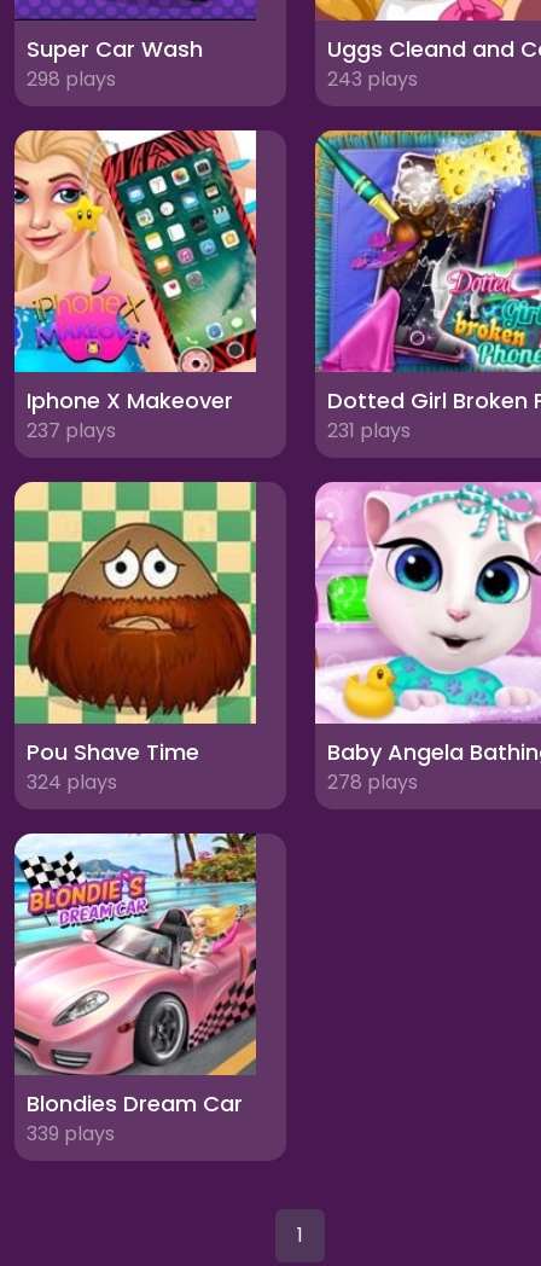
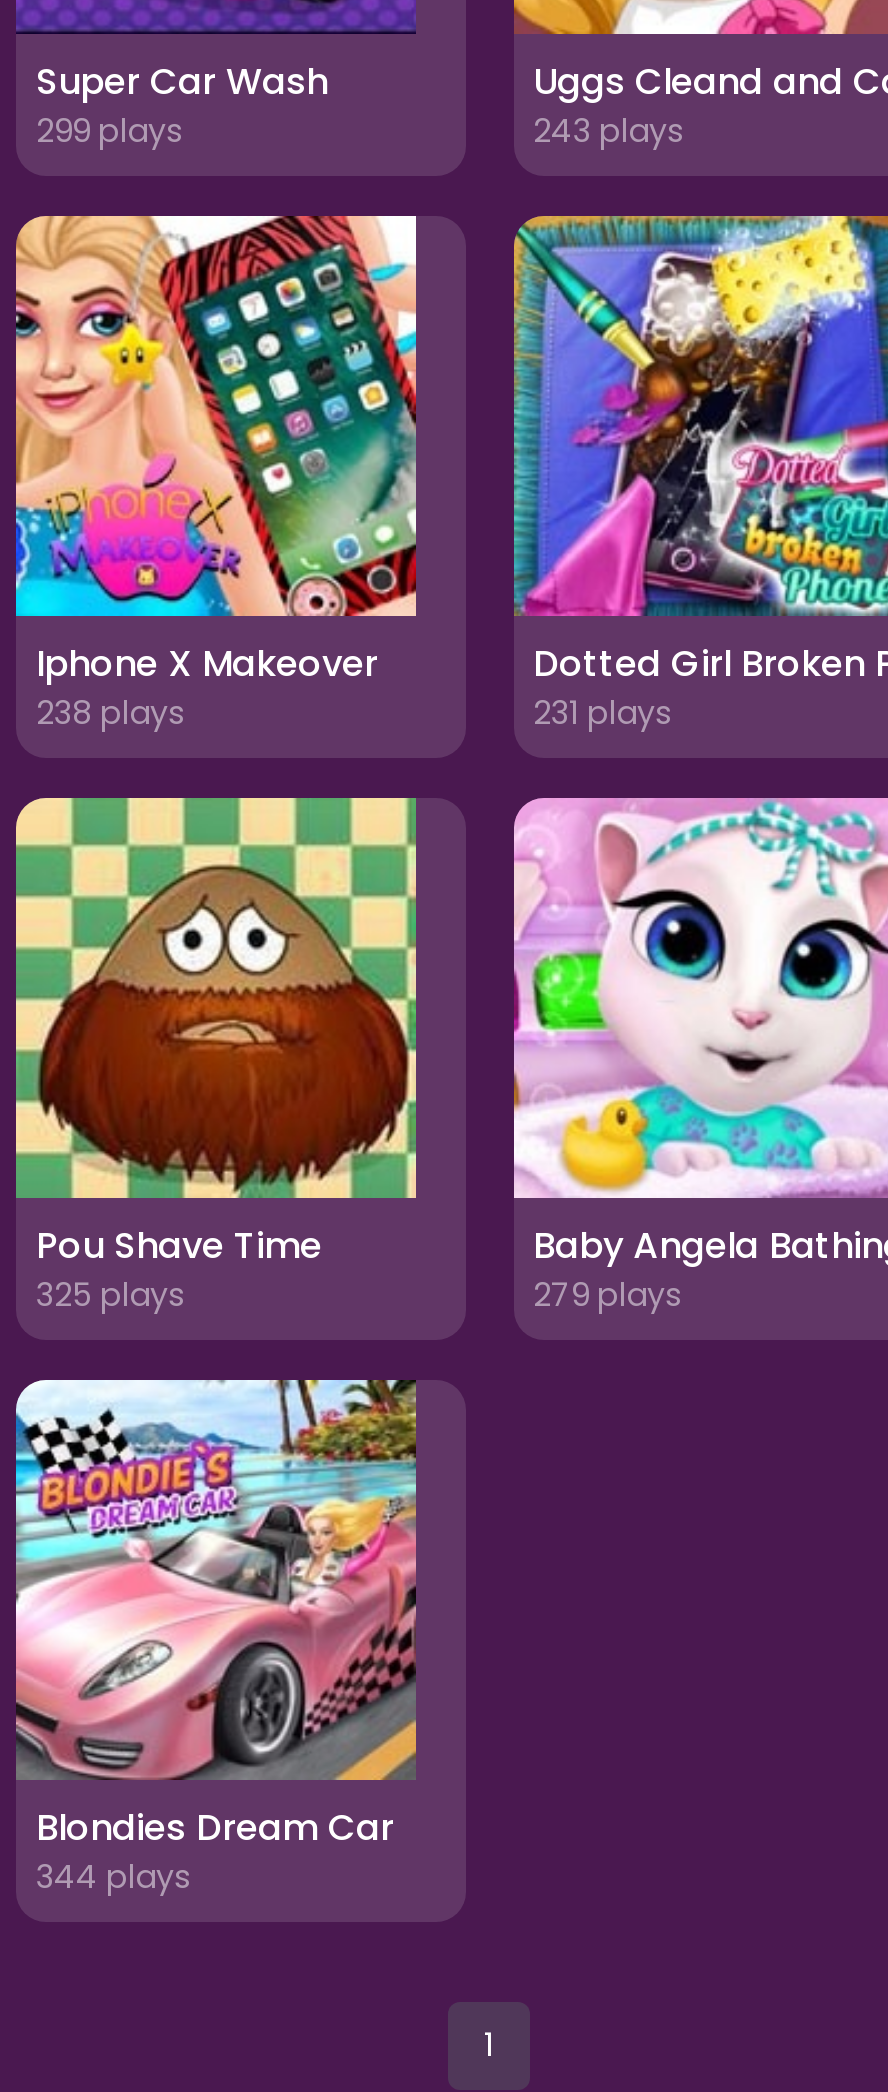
- 298 plays
+ 299 plays

- 237 plays
+ 238 plays

- 324 plays
+ 325 plays

- 278 plays
+ 279 plays

- 339 plays
+ 344 plays
